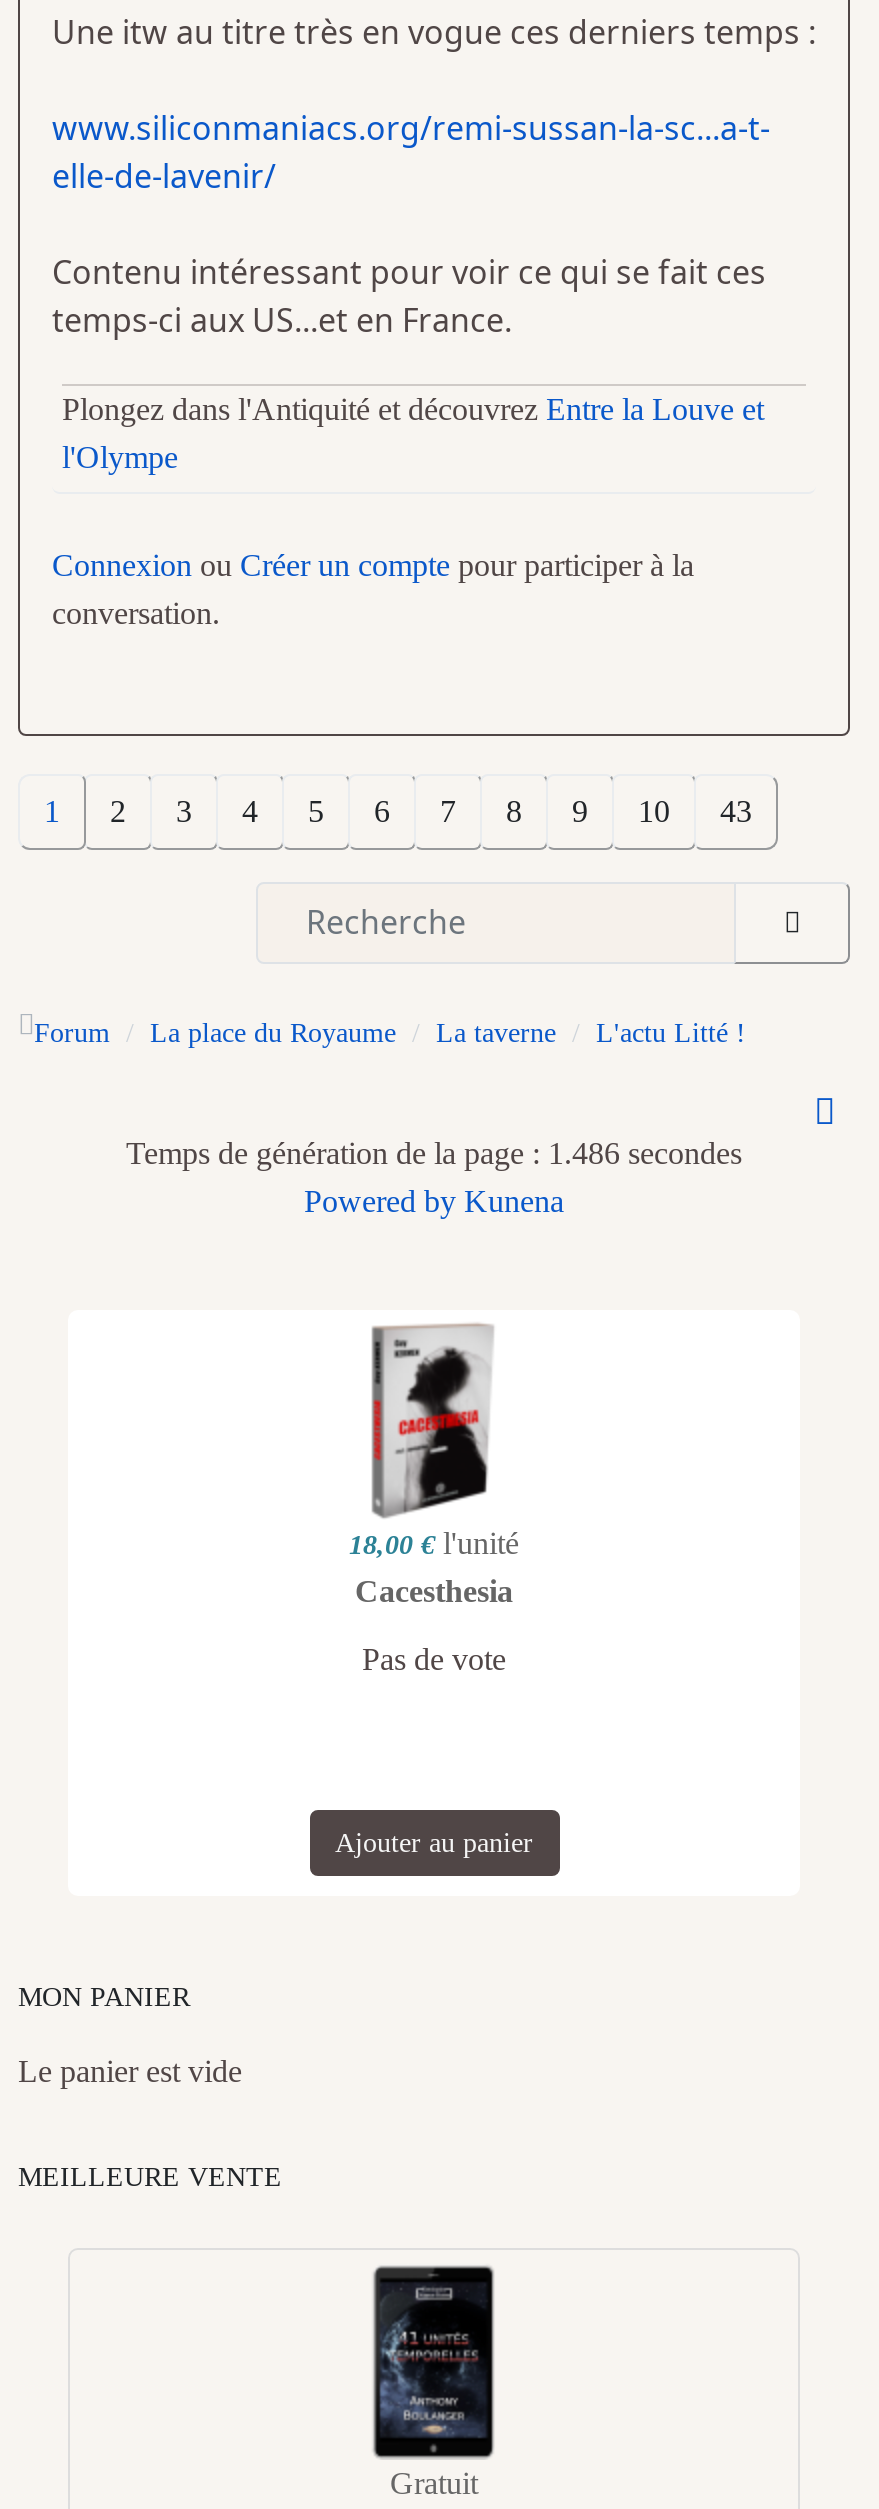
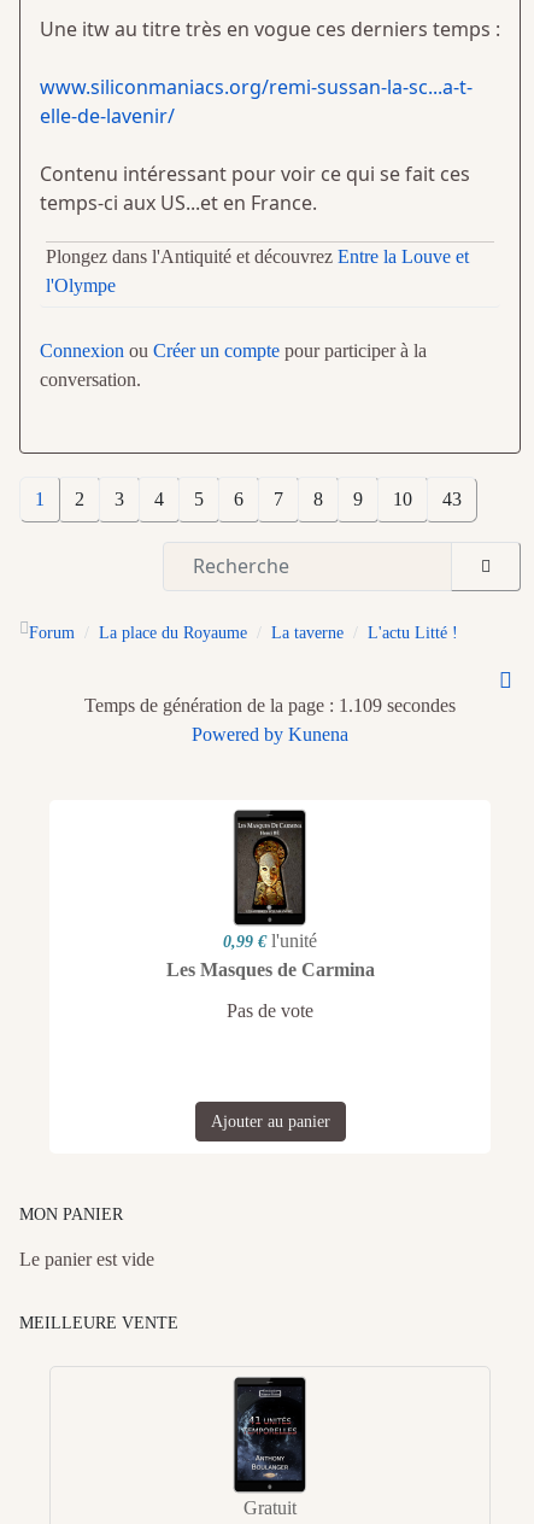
- Temps de génération de la page : 1.486 secondes
+ Temps de génération de la page : 1.109 secondes

- [image]
- 18,00 € l'unité
- Cacesthesia
+ [image]
+ 0,99 € l'unité
+ Les Masques de Carmina
